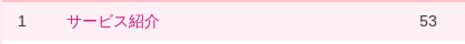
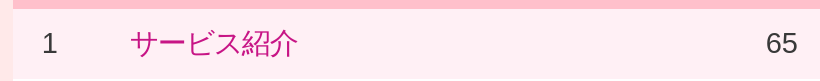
- 53
+ 65
